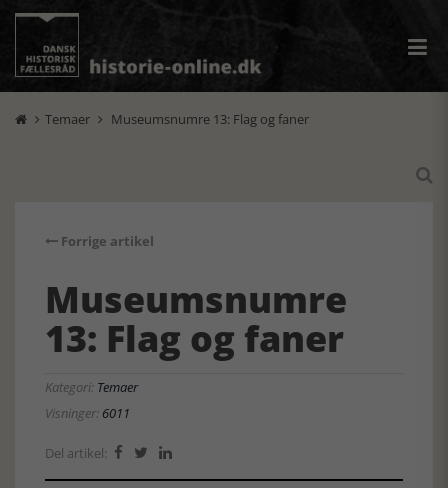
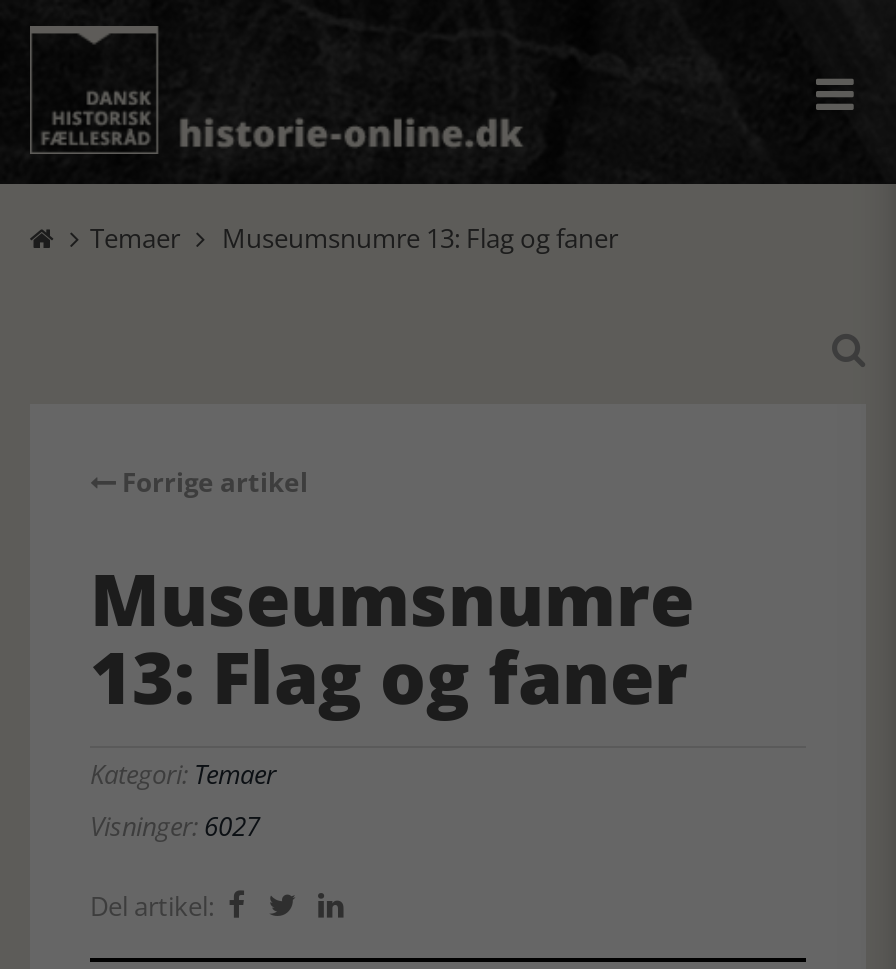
- Visninger: 6011
+ Visninger: 6027
